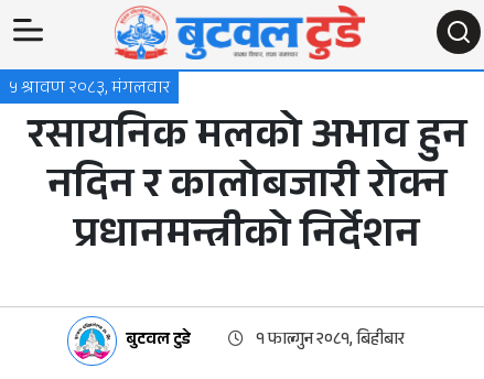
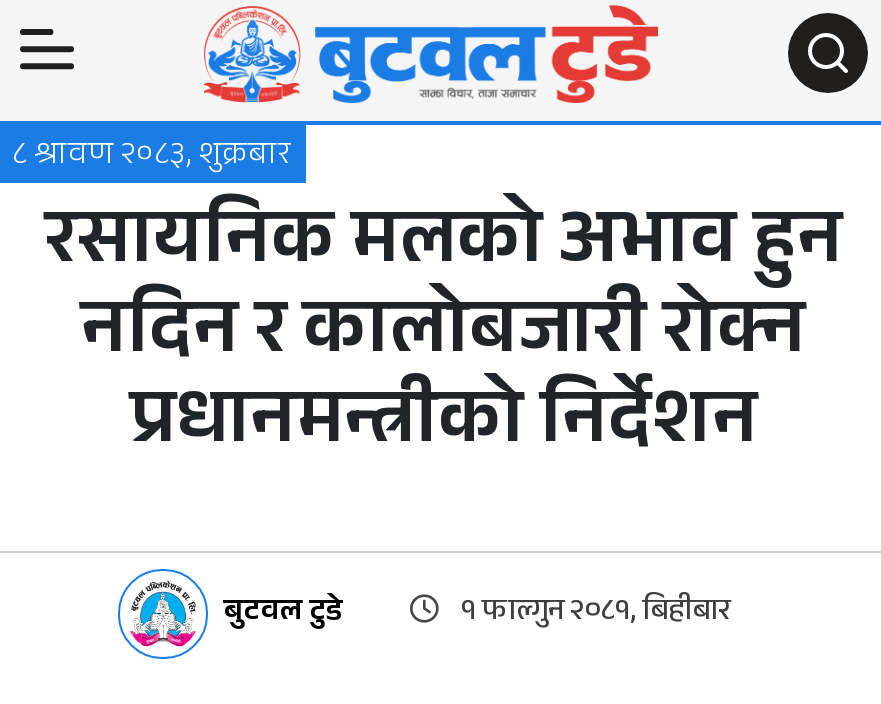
- ५ श्रावण २०८३, मंगलवार
+ ८ श्रावण २०८३, शुक्रबार
